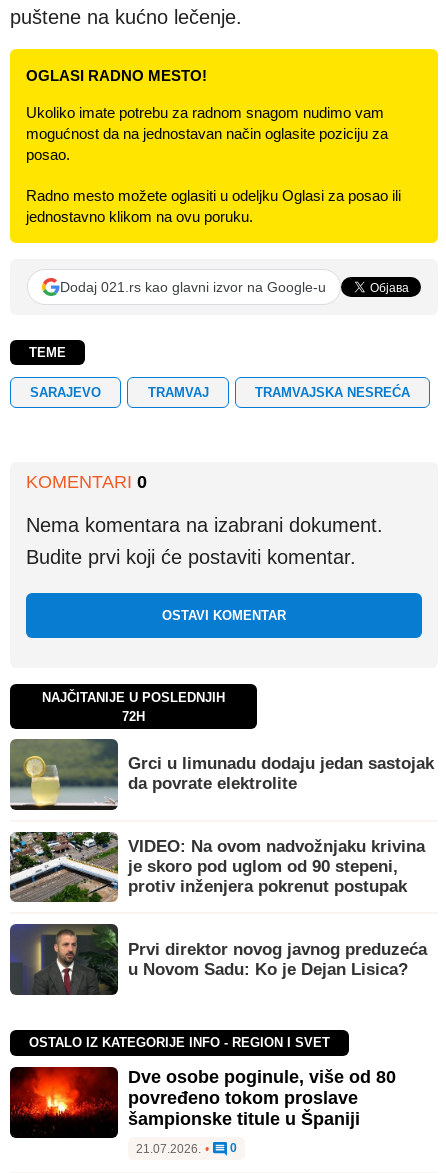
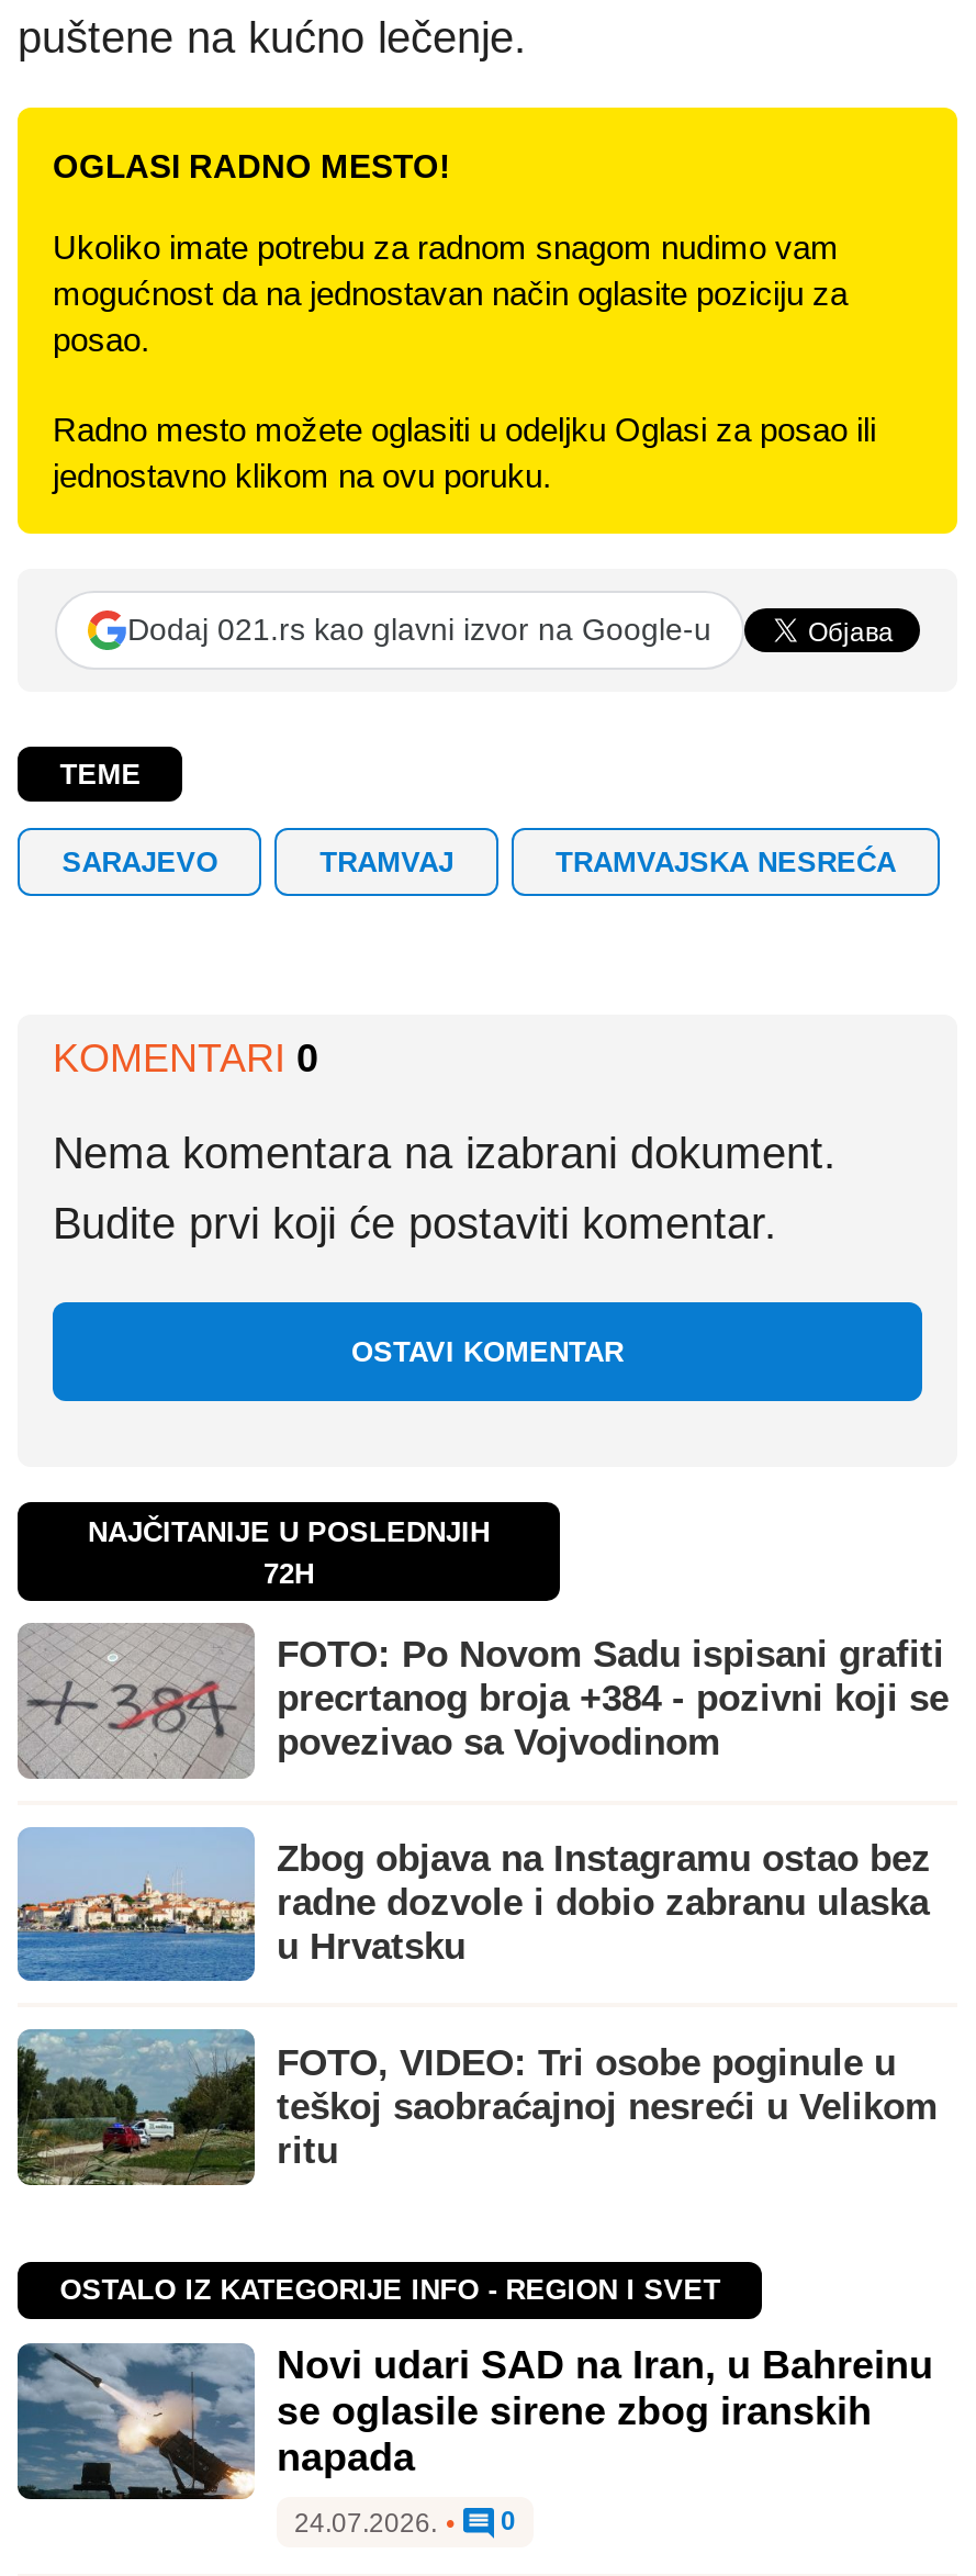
- [image]
- Grci u limunadu dodaju jedan sastojak
- da povrate elektrolite
+ [image]
+ FOTO: Po Novom Sadu ispisani grafiti
+ precrtanog broja +384 - pozivni koji se
+ povezivao sa Vojvodinom

- [image]
- VIDEO: Na ovom nadvožnjaku krivina
- je skoro pod uglom od 90 stepeni,
- protiv inženjera pokrenut postupak
+ [image]
+ Zbog objava na Instagramu ostao bez
+ radne dozvole i dobio zabranu ulaska
+ u Hrvatsku

- [image]
- Prvi direktor novog javnog preduzeća
- u Novom Sadu: Ko je Dejan Lisica?
+ [image]
+ FOTO, VIDEO: Tri osobe poginule u
+ teškoj saobraćajnoj nesreći u Velikom
+ ritu

- [image]
- Dve osobe poginule, više od 80
- povređeno tokom proslave
- šampionske titule u Španiji
+ [image]
+ Novi udari SAD na Iran, u Bahreinu
+ se oglasile sirene zbog iranskih
+ napada

- 21.07.2026. • 0
+ 24.07.2026. • 0
